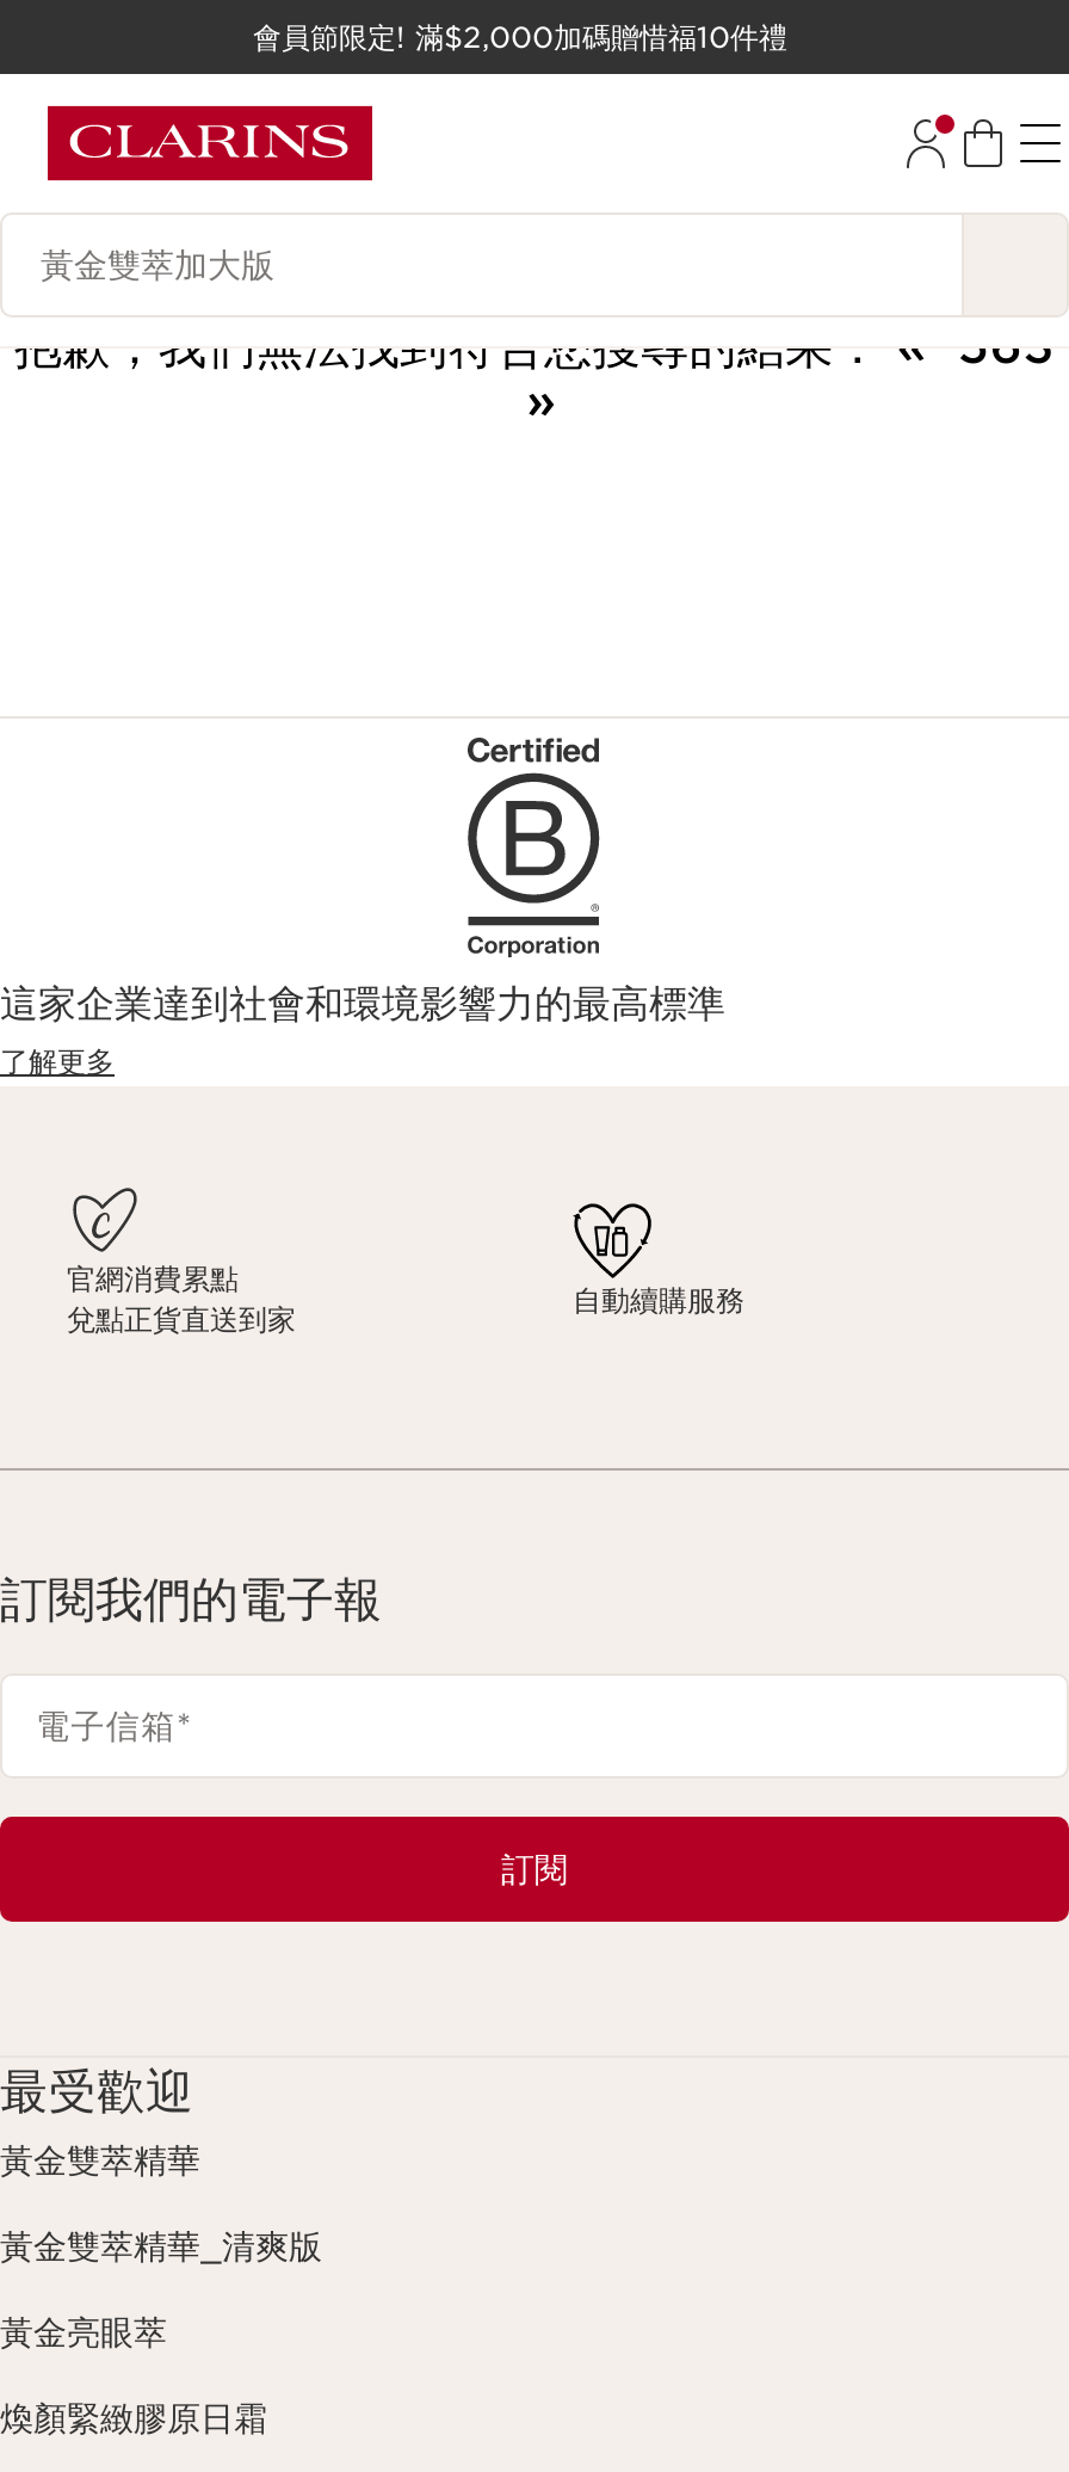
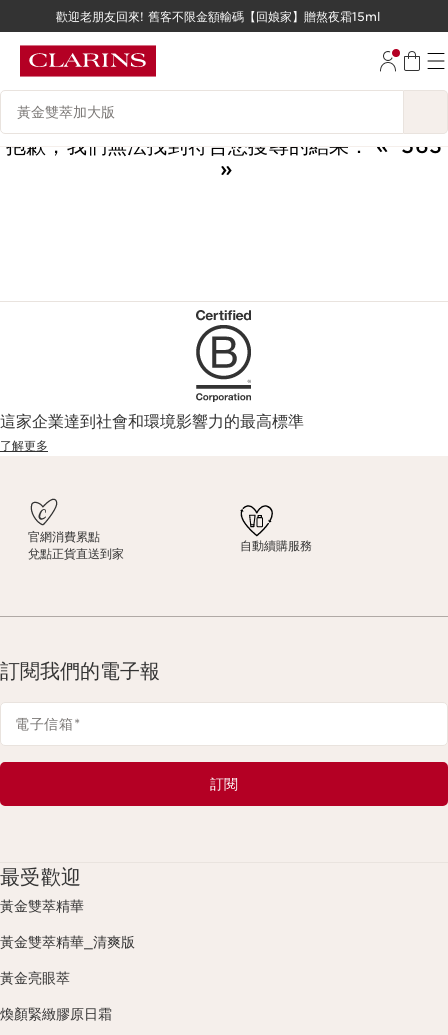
- 會員節限定! 滿$2,000加碼贈惜福10件禮
+ 歡迎老朋友回來! 舊客不限金額輸碼【回娘家】贈熬夜霜15ml
